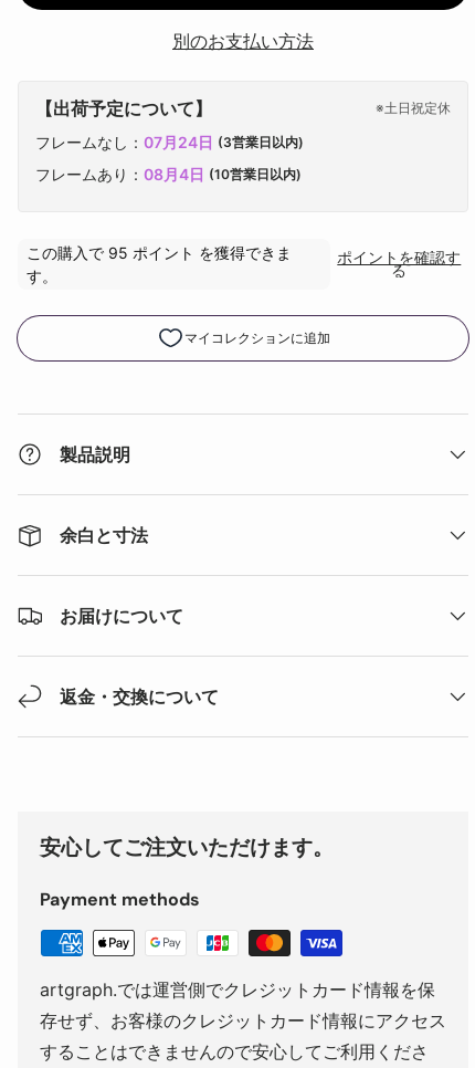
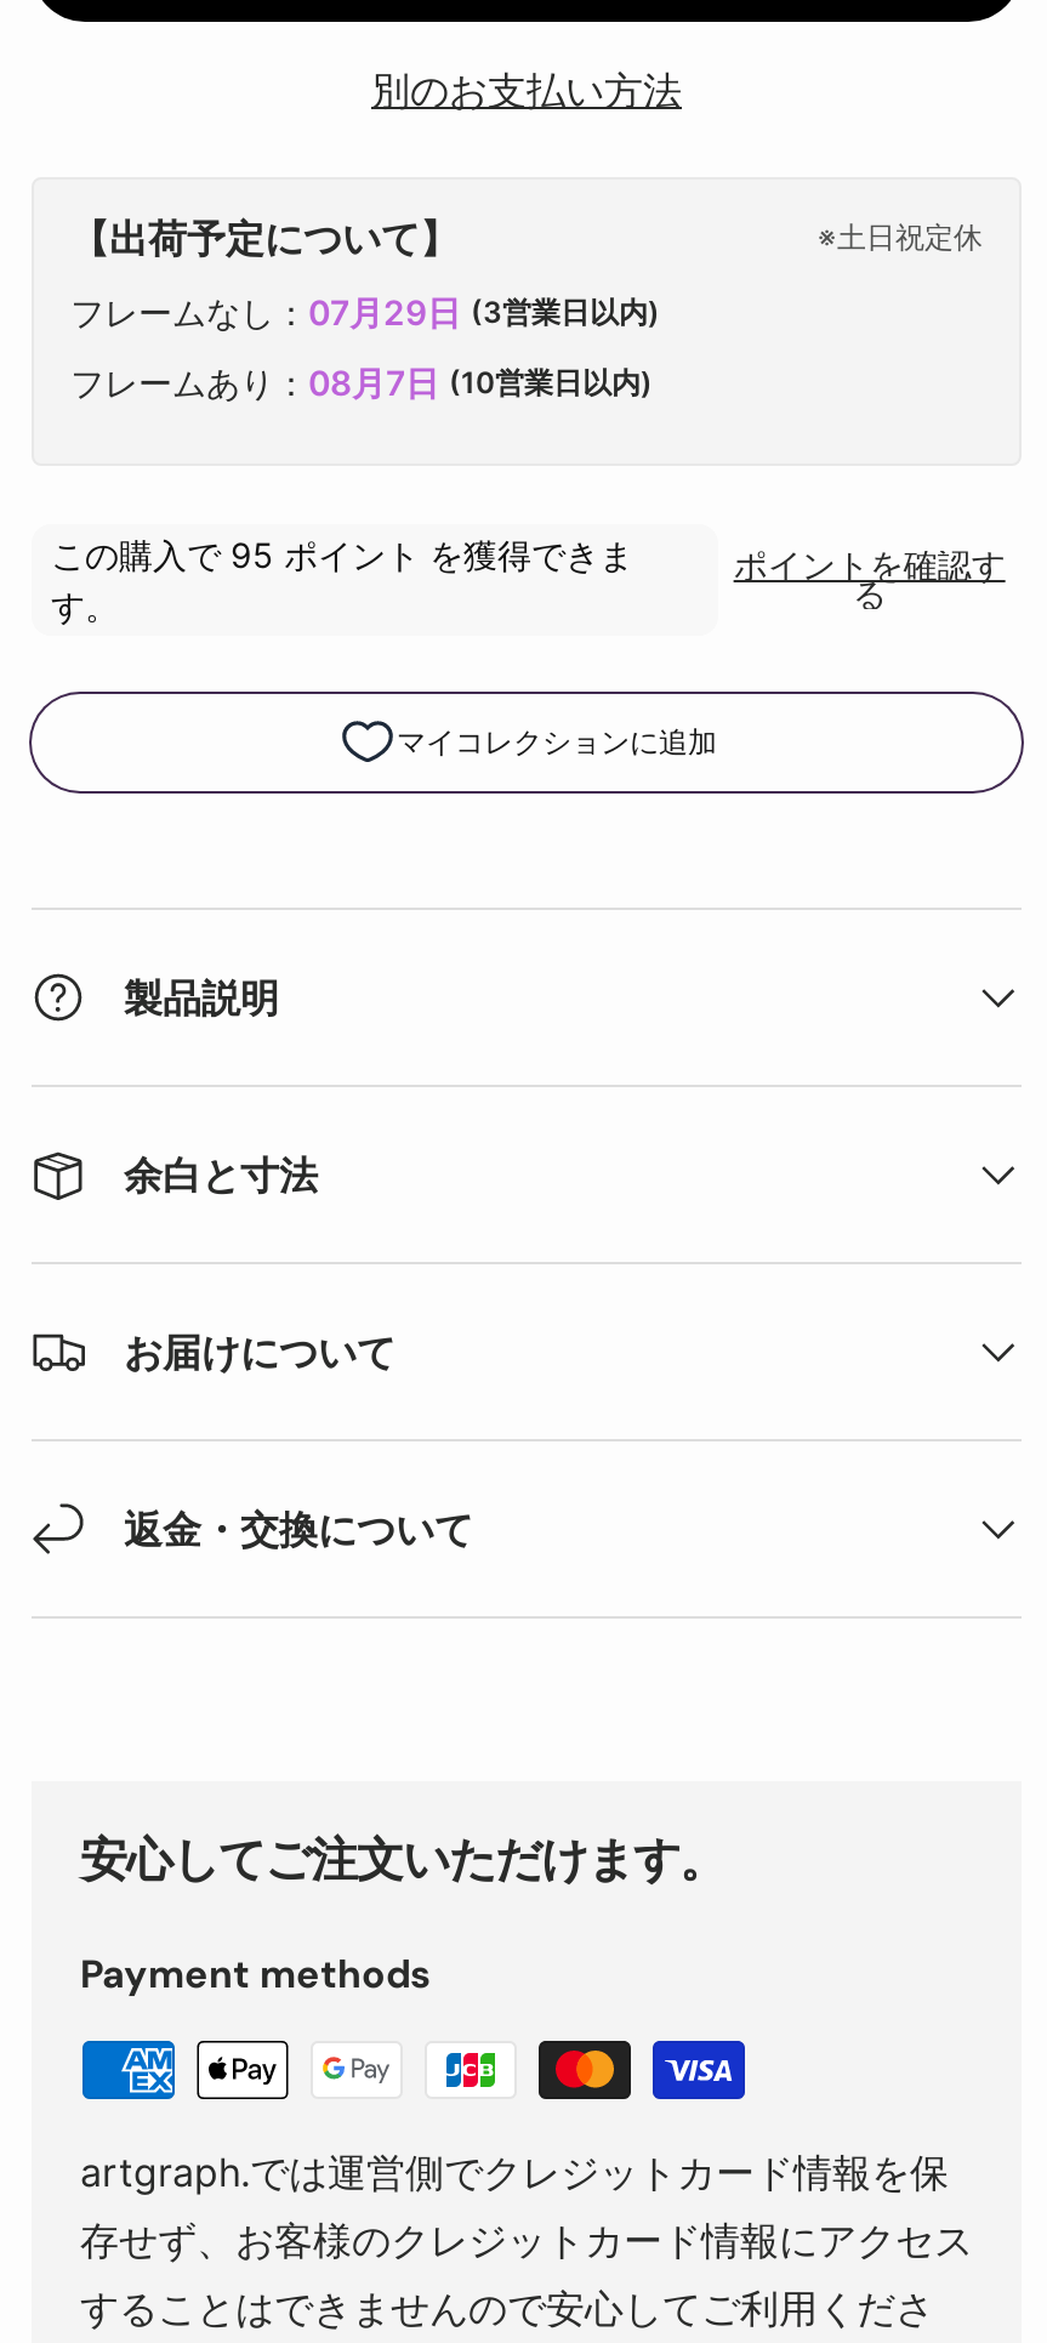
- フレームなし：07月24日 (3営業日以内)
+ フレームなし：07月29日 (3営業日以内)

- フレームあり：08月4日 (10営業日以内)
+ フレームあり：08月7日 (10営業日以内)
